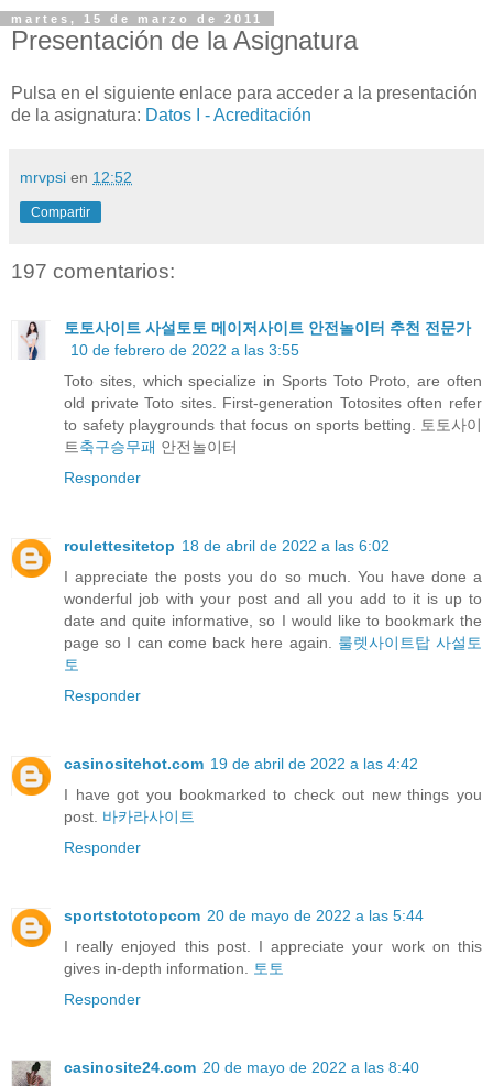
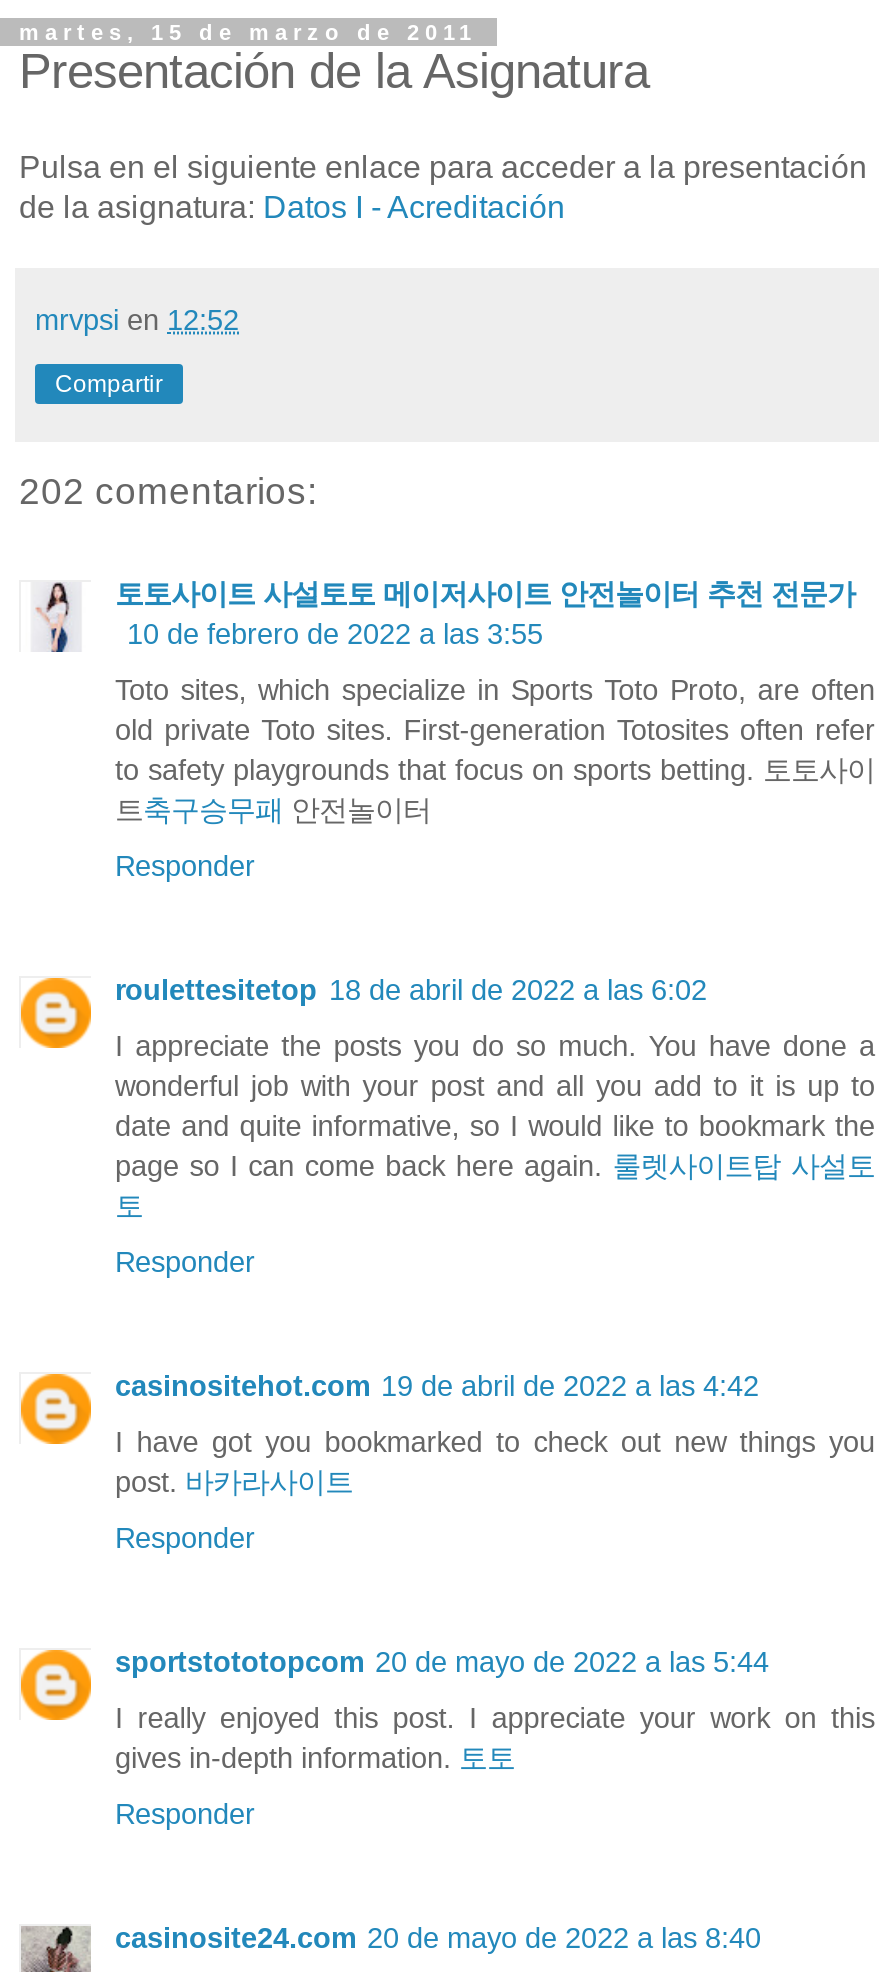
- 197 comentarios:
+ 202 comentarios:
